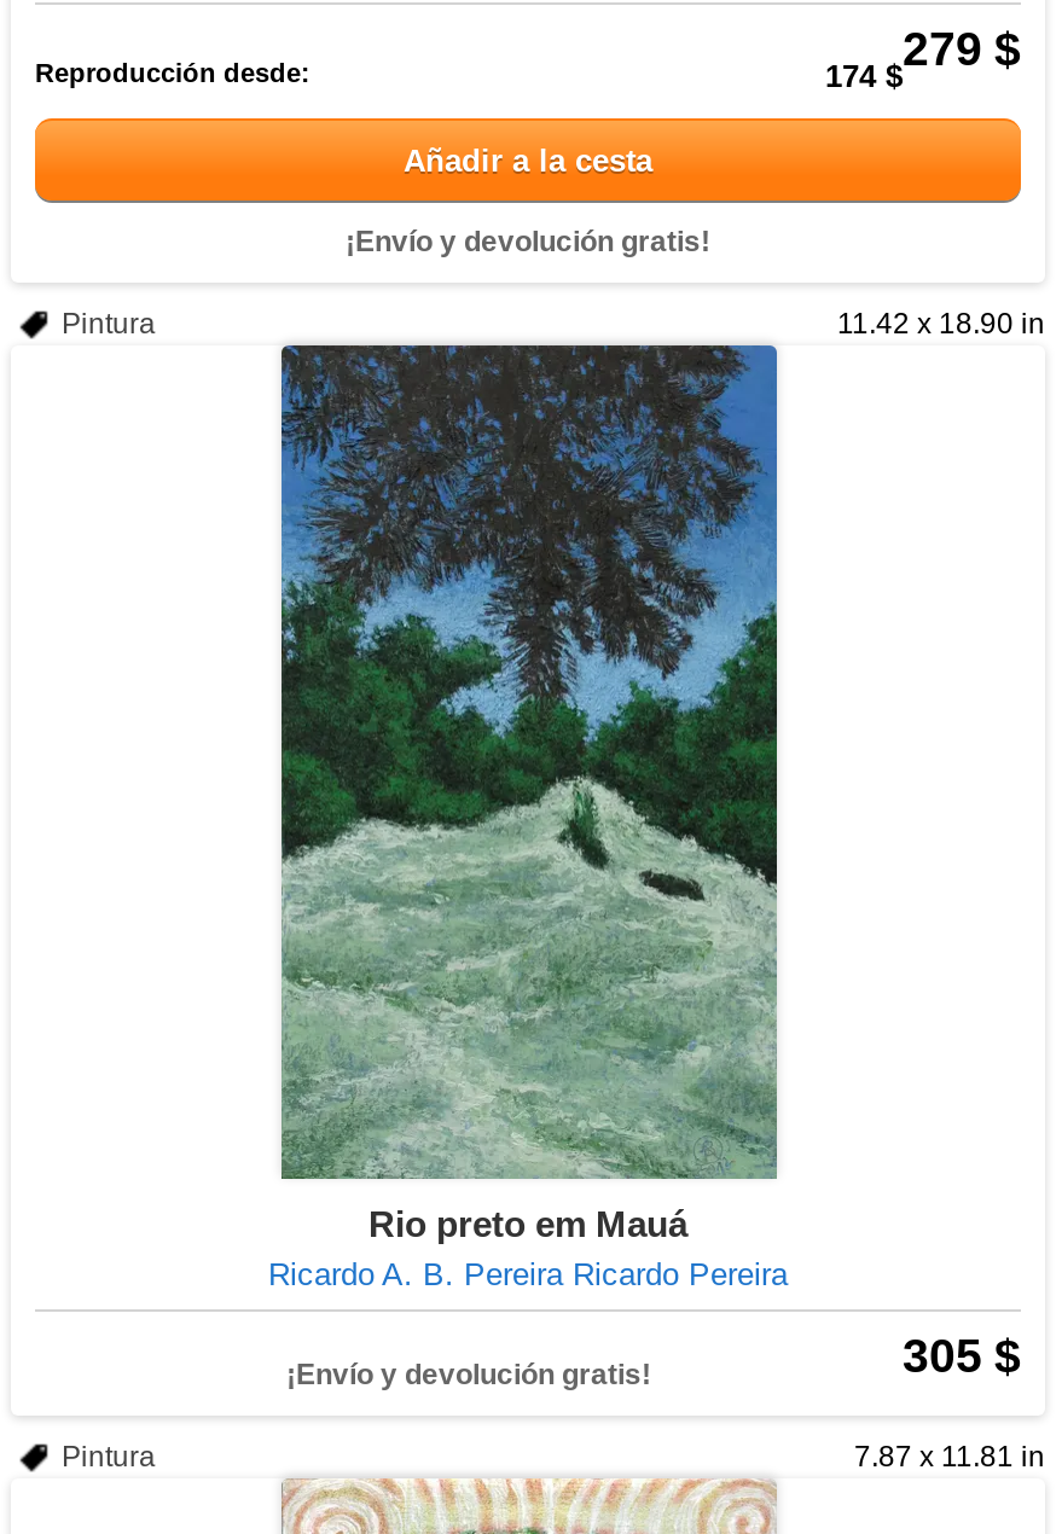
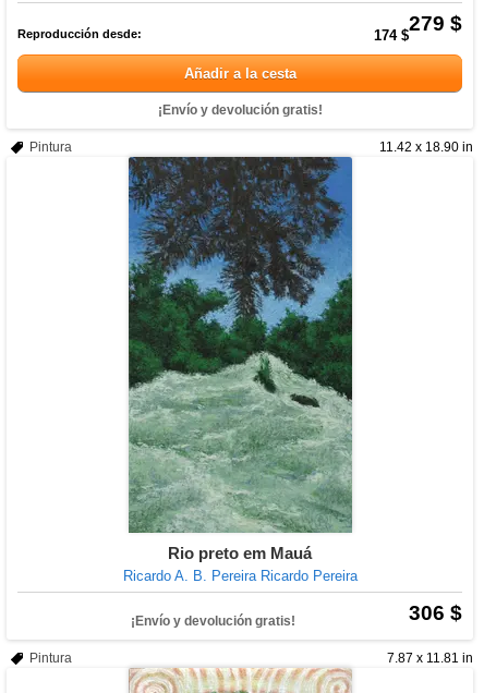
- 305 $
+ 306 $
